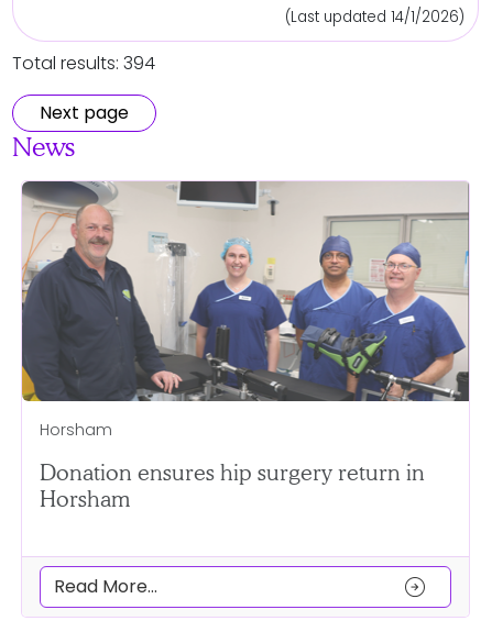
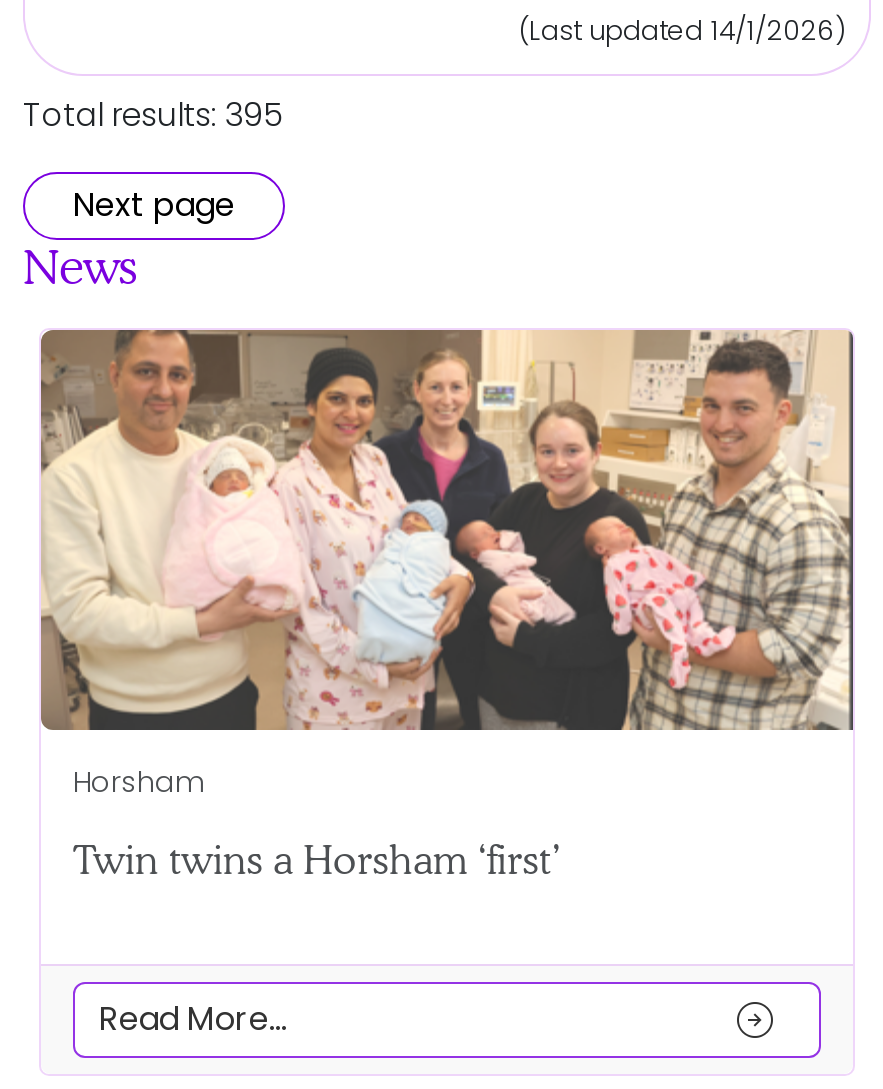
- Total results: 394
+ Total results: 395

- [image]
+ [image]

- Donation ensures hip surgery return in
- Horsham
+ Twin twins a Horsham ‘first’
